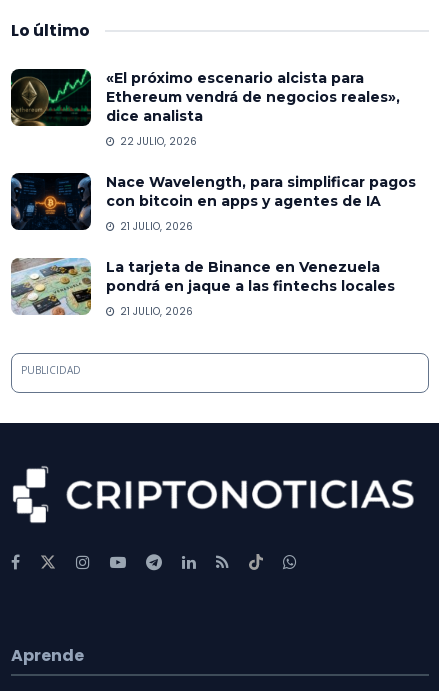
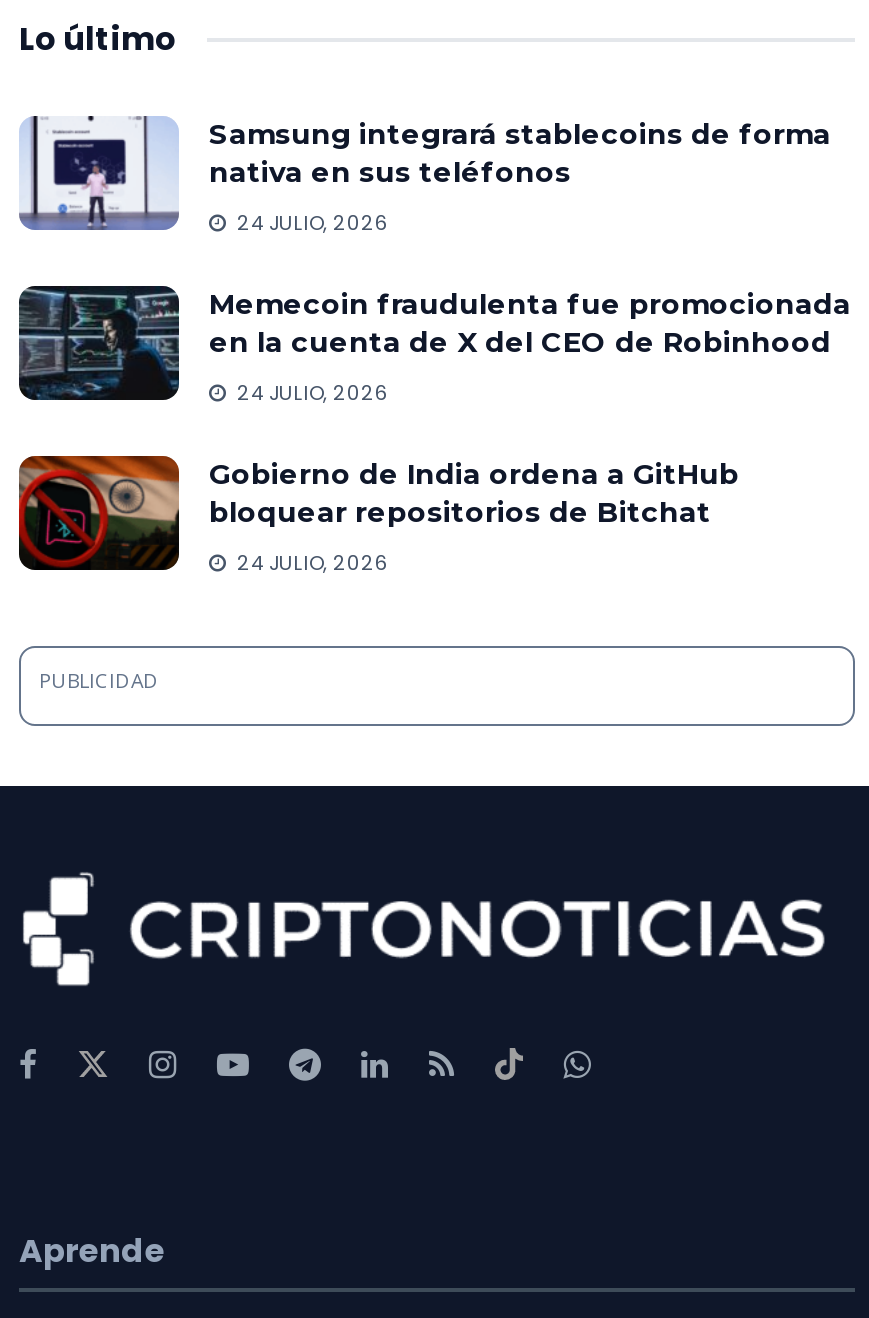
- [image]
- «El próximo escenario alcista para
- Ethereum vendrá de negocios reales»,
- dice analista
+ [image]
+ Samsung integrará stablecoins de forma
+ nativa en sus teléfonos

- 22 JULIO, 2026
+ 24 JULIO, 2026

- [image]
- Nace Wavelength, para simplificar pagos
- con bitcoin en apps y agentes de IA
+ [image]
+ Memecoin fraudulenta fue promocionada
+ en la cuenta de X del CEO de Robinhood

- 21 JULIO, 2026
+ 24 JULIO, 2026

- [image]
- La tarjeta de Binance en Venezuela
- pondrá en jaque a las fintechs locales
+ [image]
+ Gobierno de India ordena a GitHub
+ bloquear repositorios de Bitchat

- 21 JULIO, 2026
+ 24 JULIO, 2026
